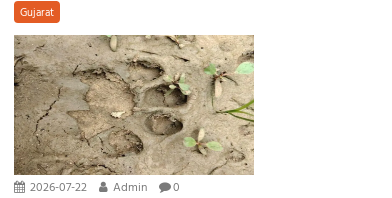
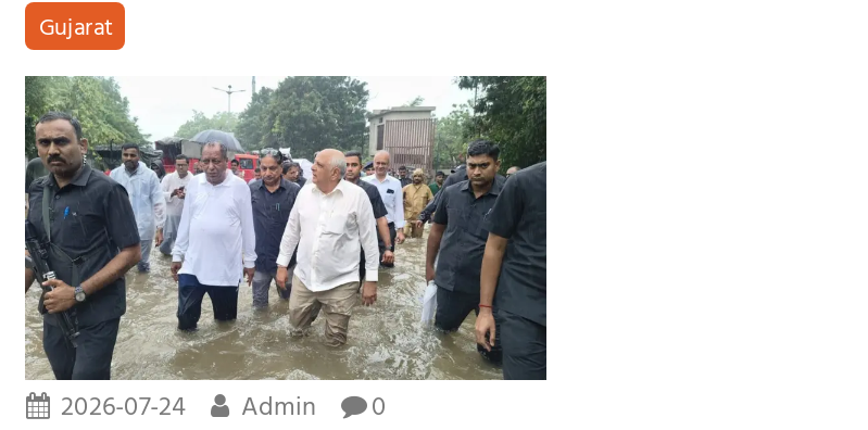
- [image]
- 2026-07-22 Admin 0
+ [image]
+ 2026-07-24 Admin 0
